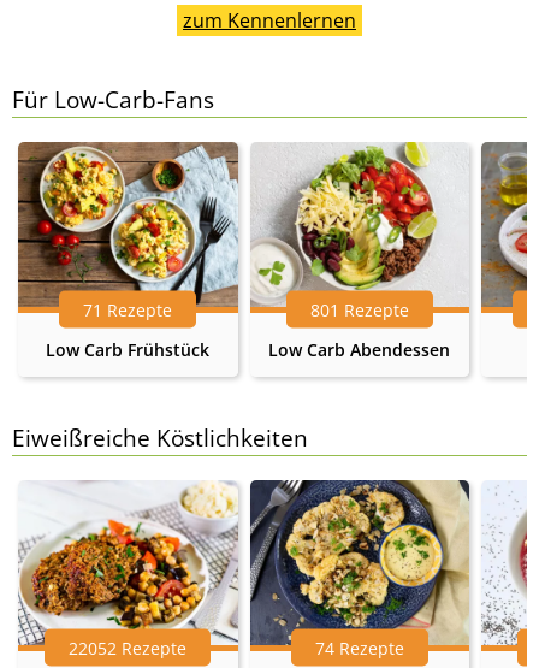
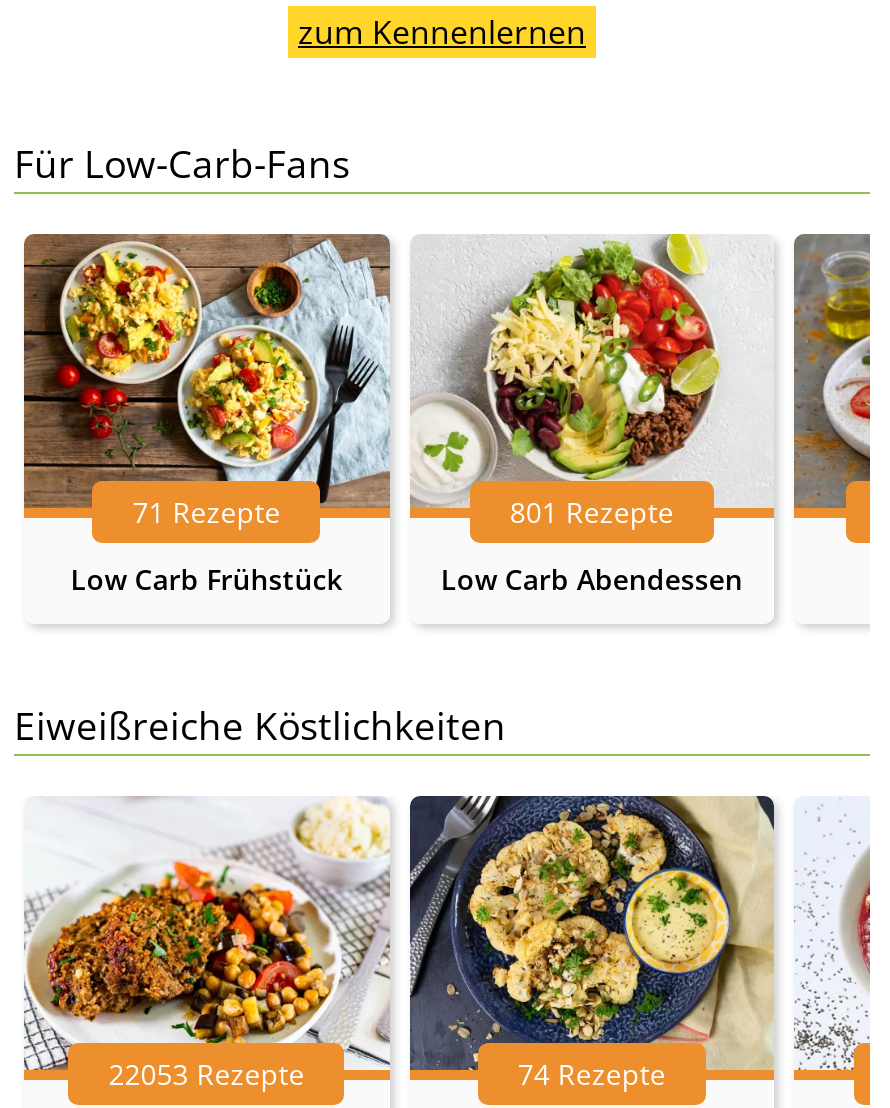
- 22052 Rezepte
+ 22053 Rezepte
